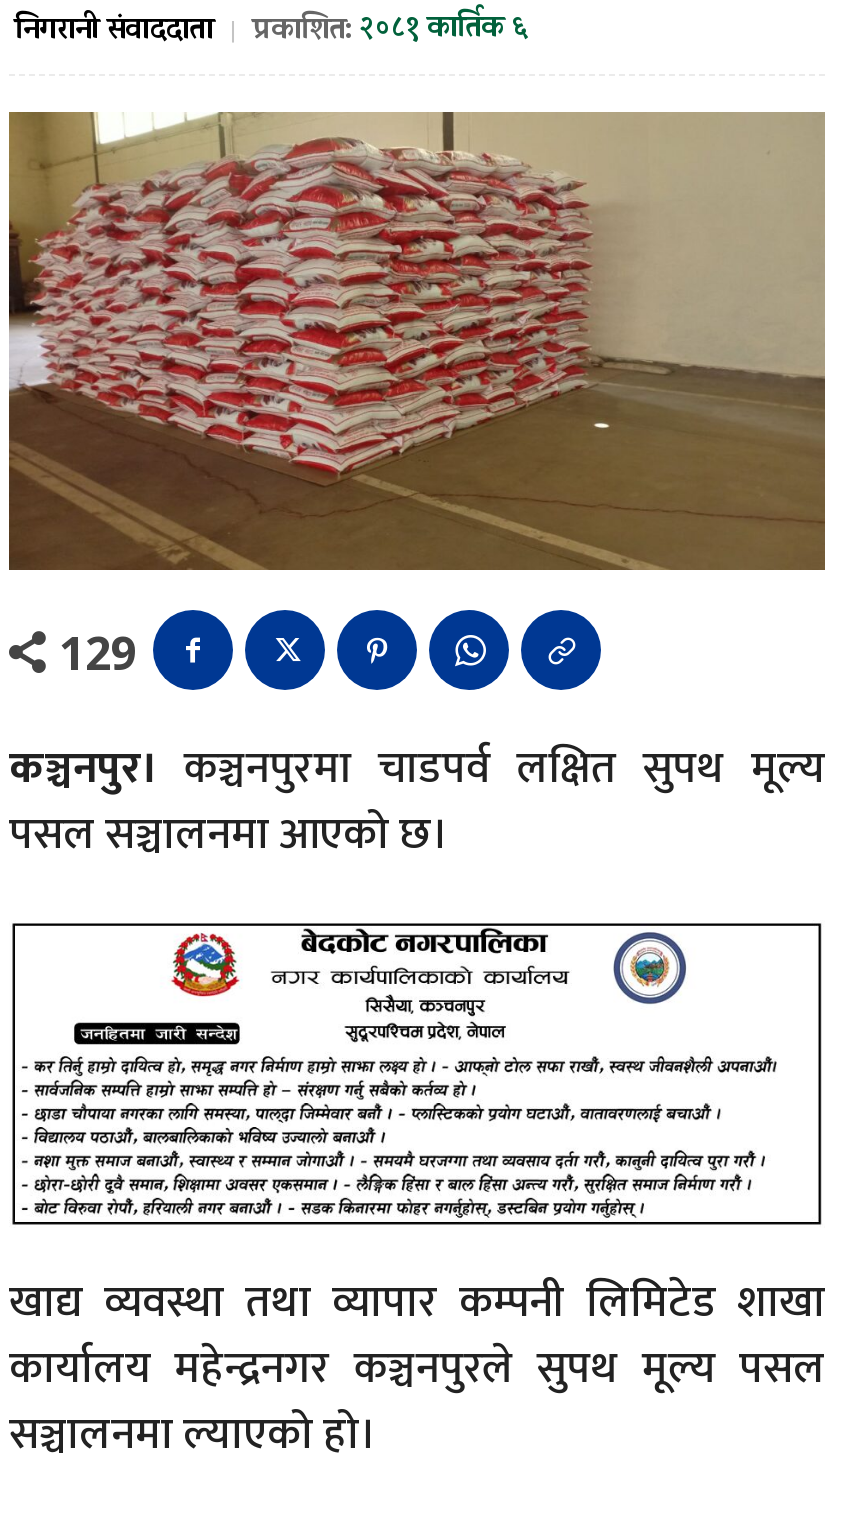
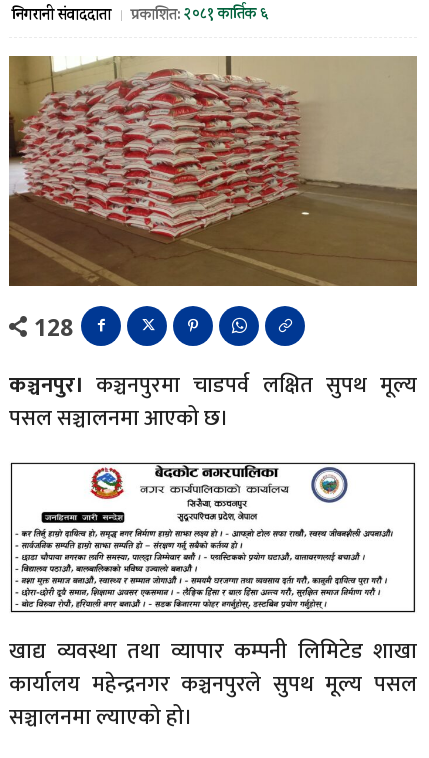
- 129
+ 128
